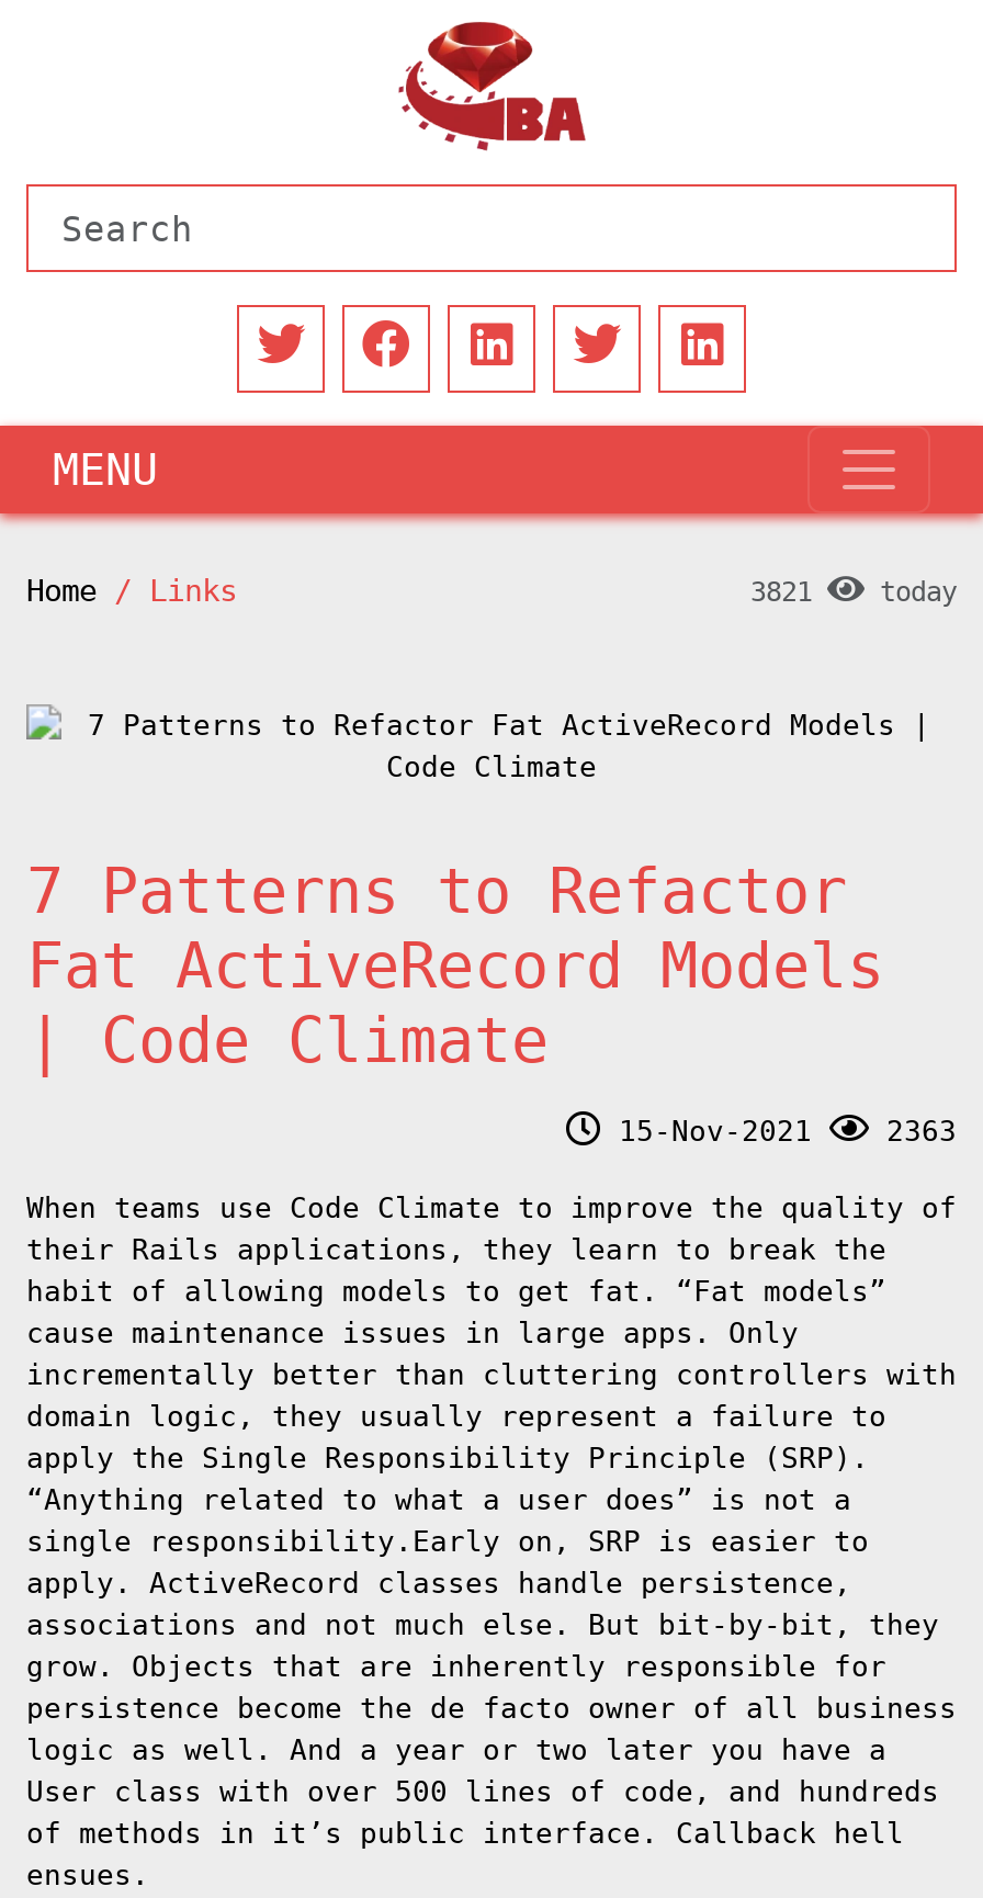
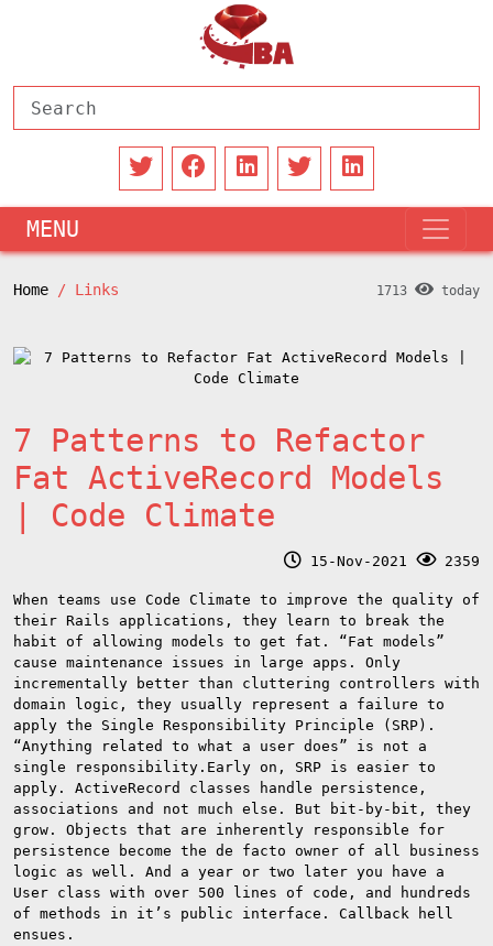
- 3821 today
+ 1713 today

- 15-Nov-2021 2363
+ 15-Nov-2021 2359
